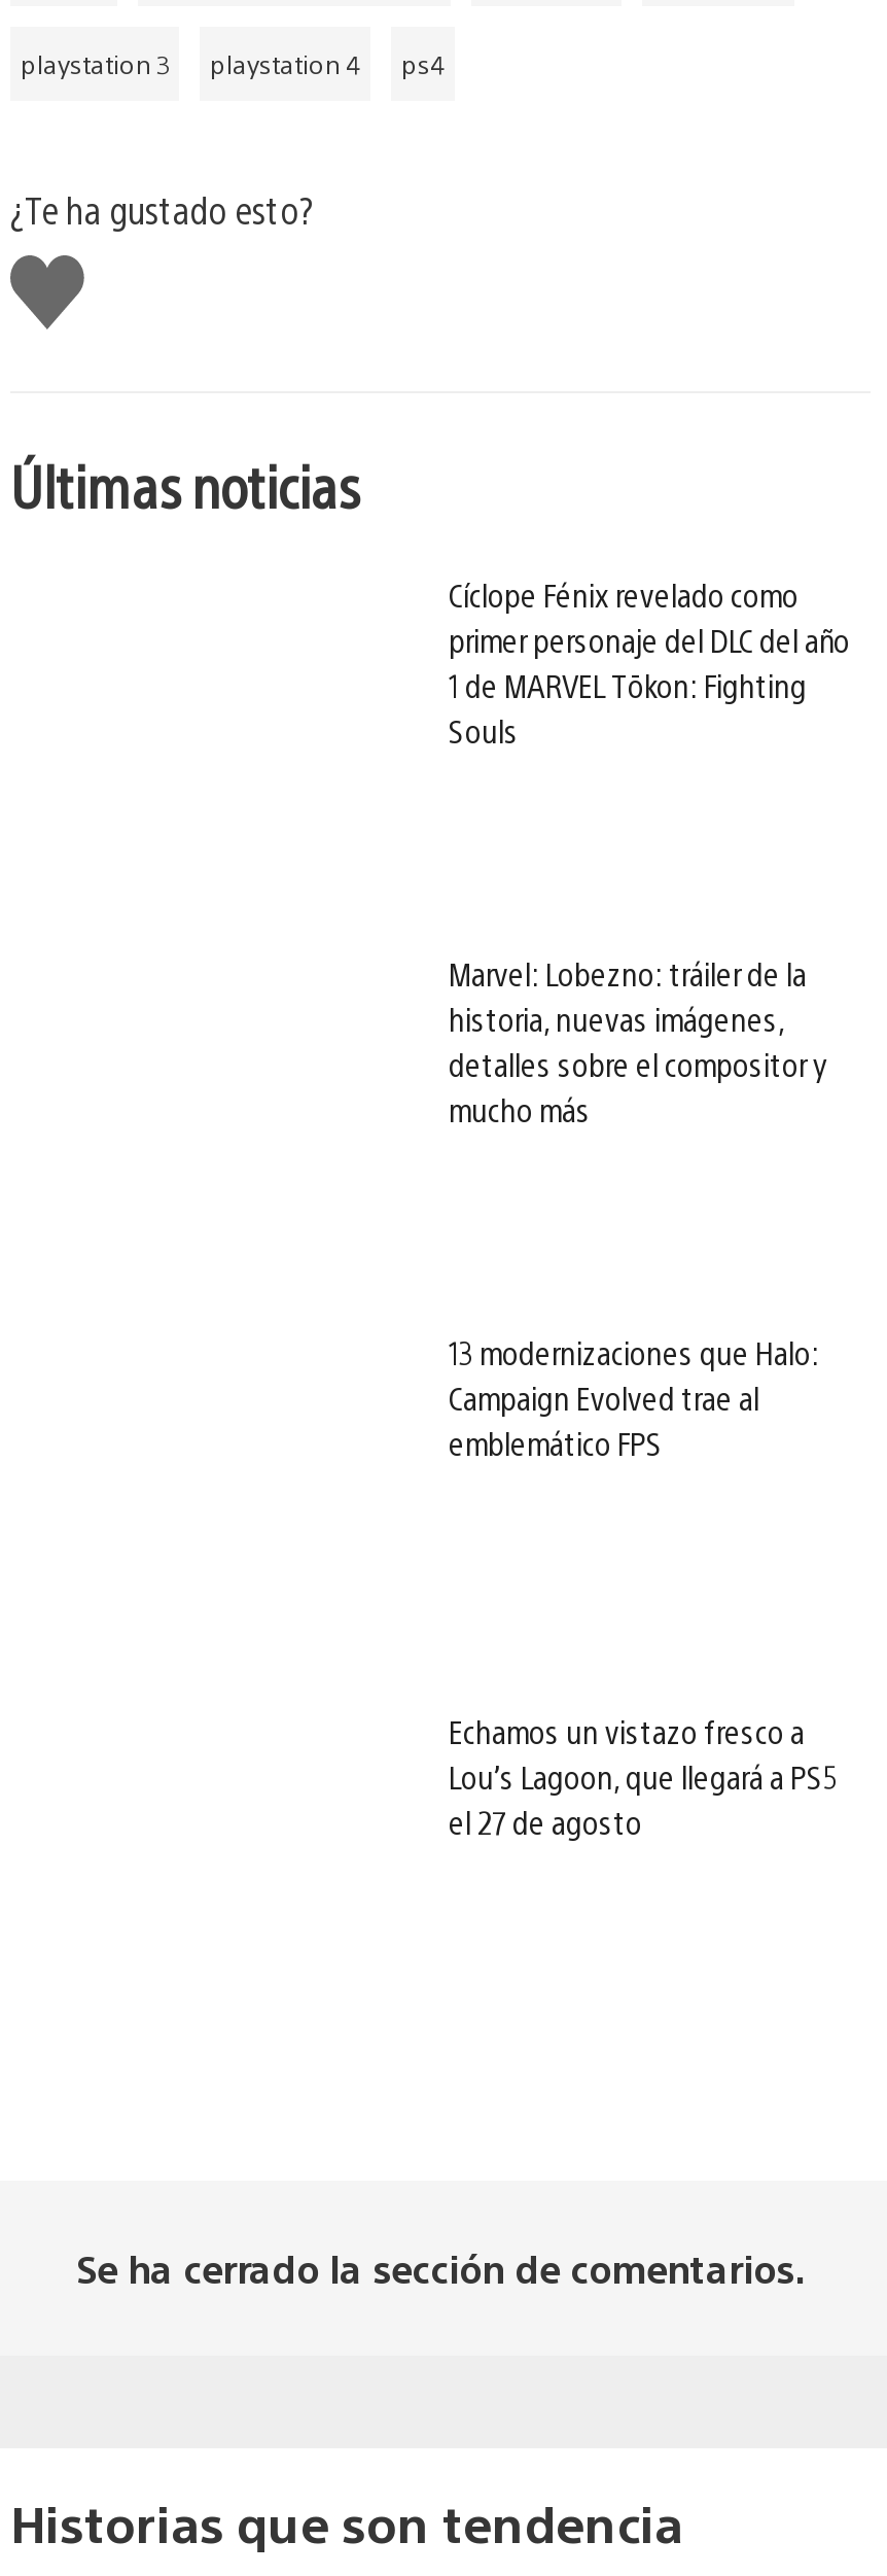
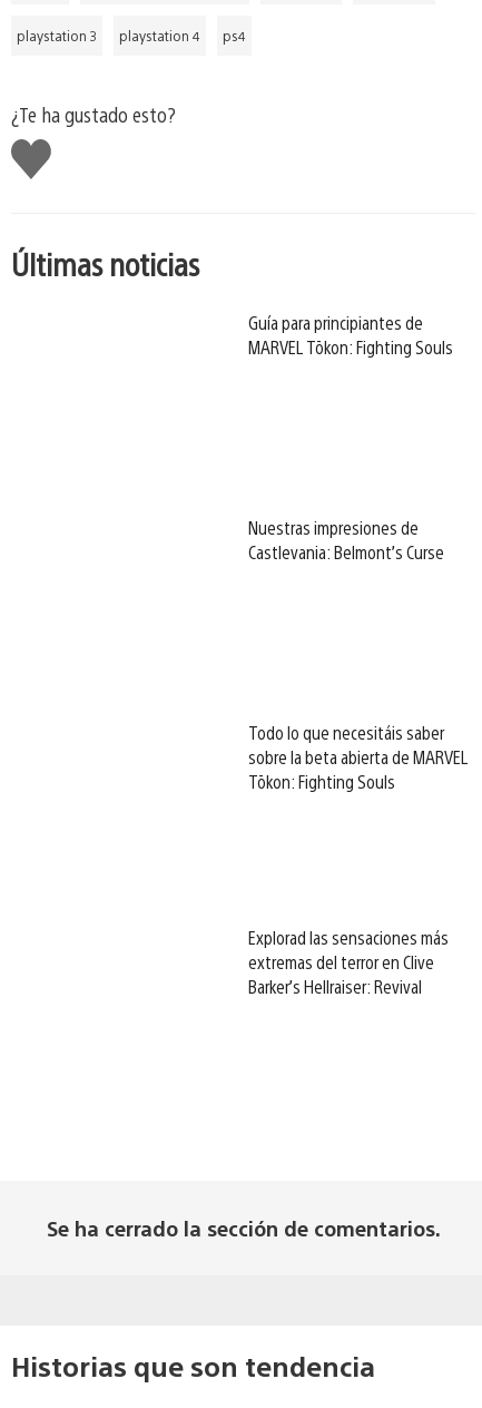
- Cíclope Fénix revelado como
- primer personaje del DLC del año
- 1 de MARVEL Tōkon: Fighting
- Souls
+ Guía para principiantes de
+ MARVEL Tōkon: Fighting Souls

- Marvel: Lobezno: tráiler de la
- historia, nuevas imágenes,
- detalles sobre el compositor y
- mucho más
+ Nuestras impresiones de
+ Castlevania: Belmont’s Curse

- 13 modernizaciones que Halo:
- Campaign Evolved trae al
- emblemático FPS
+ Todo lo que necesitáis saber
+ sobre la beta abierta de MARVEL
+ Tōkon: Fighting Souls

- Echamos un vistazo fresco a
- Lou’s Lagoon, que llegará a PS5
- el 27 de agosto
+ Explorad las sensaciones más
+ extremas del terror en Clive
+ Barker’s Hellraiser: Revival
